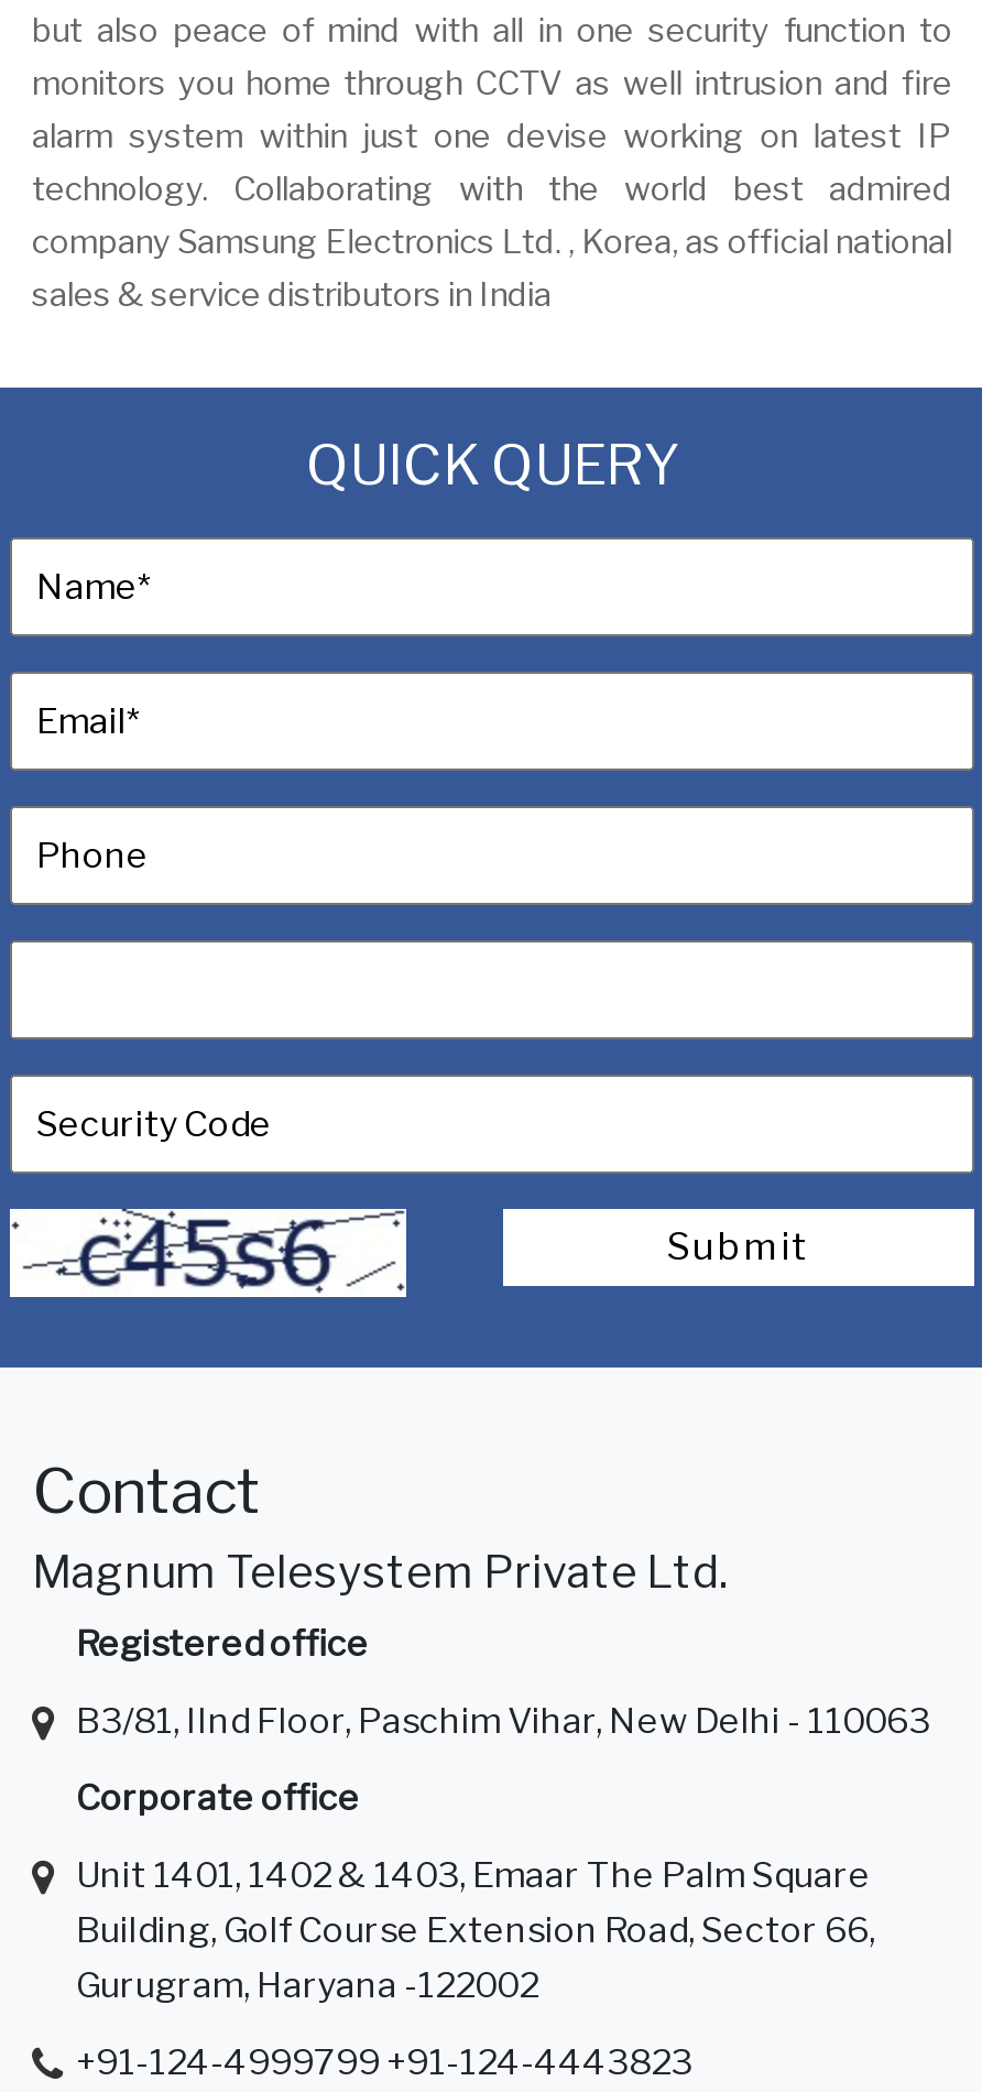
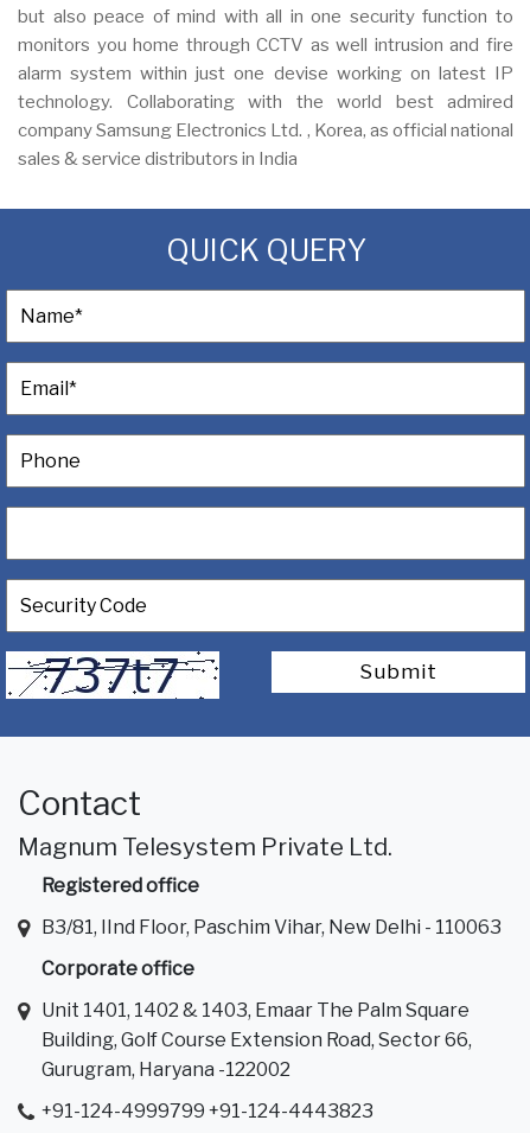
- [image]
+ [image]
